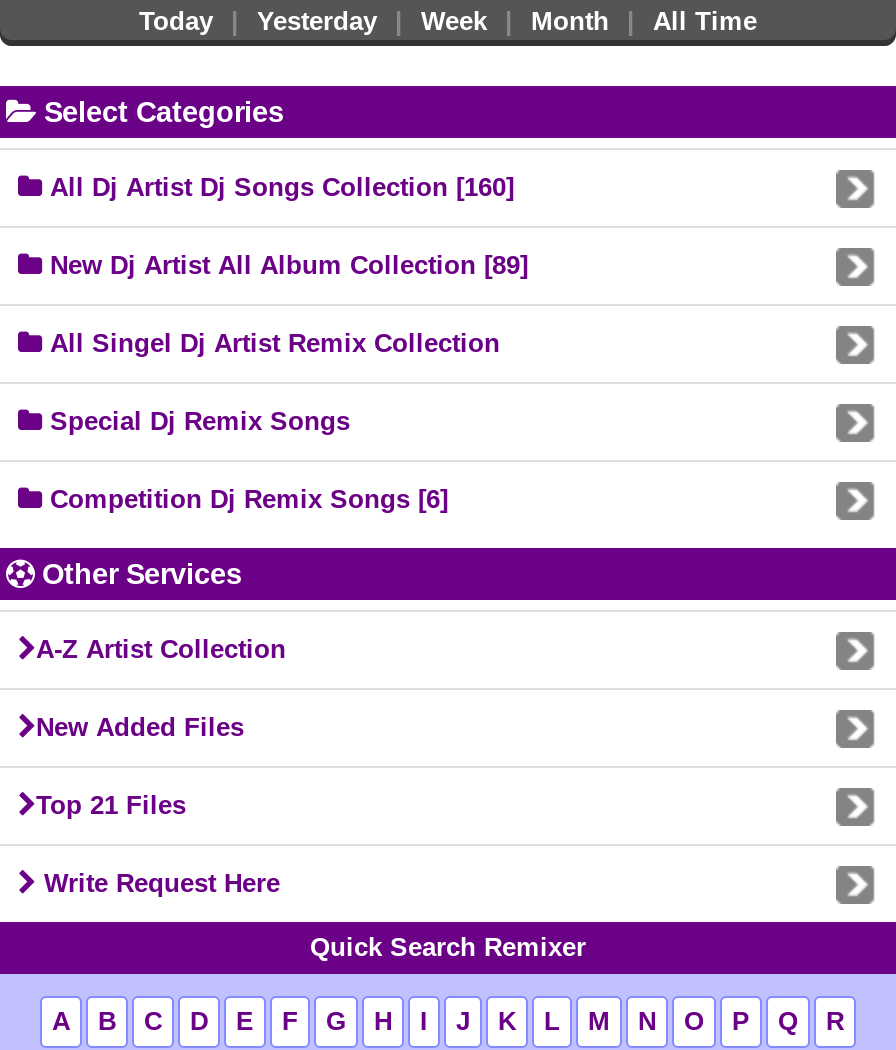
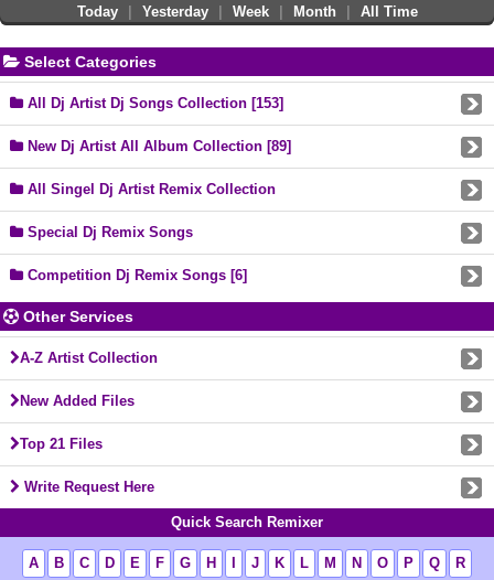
- All Dj Artist Dj Songs Collection [160]
+ All Dj Artist Dj Songs Collection [153]
